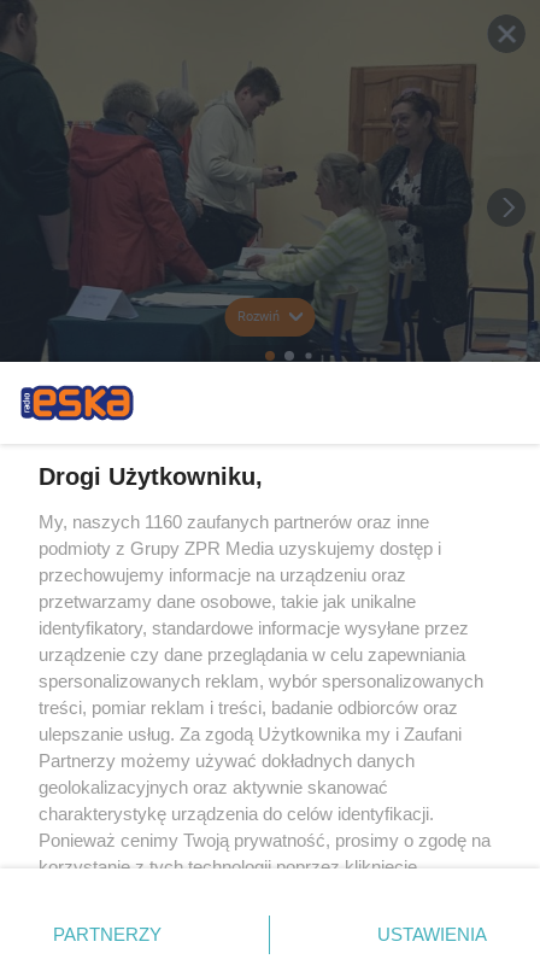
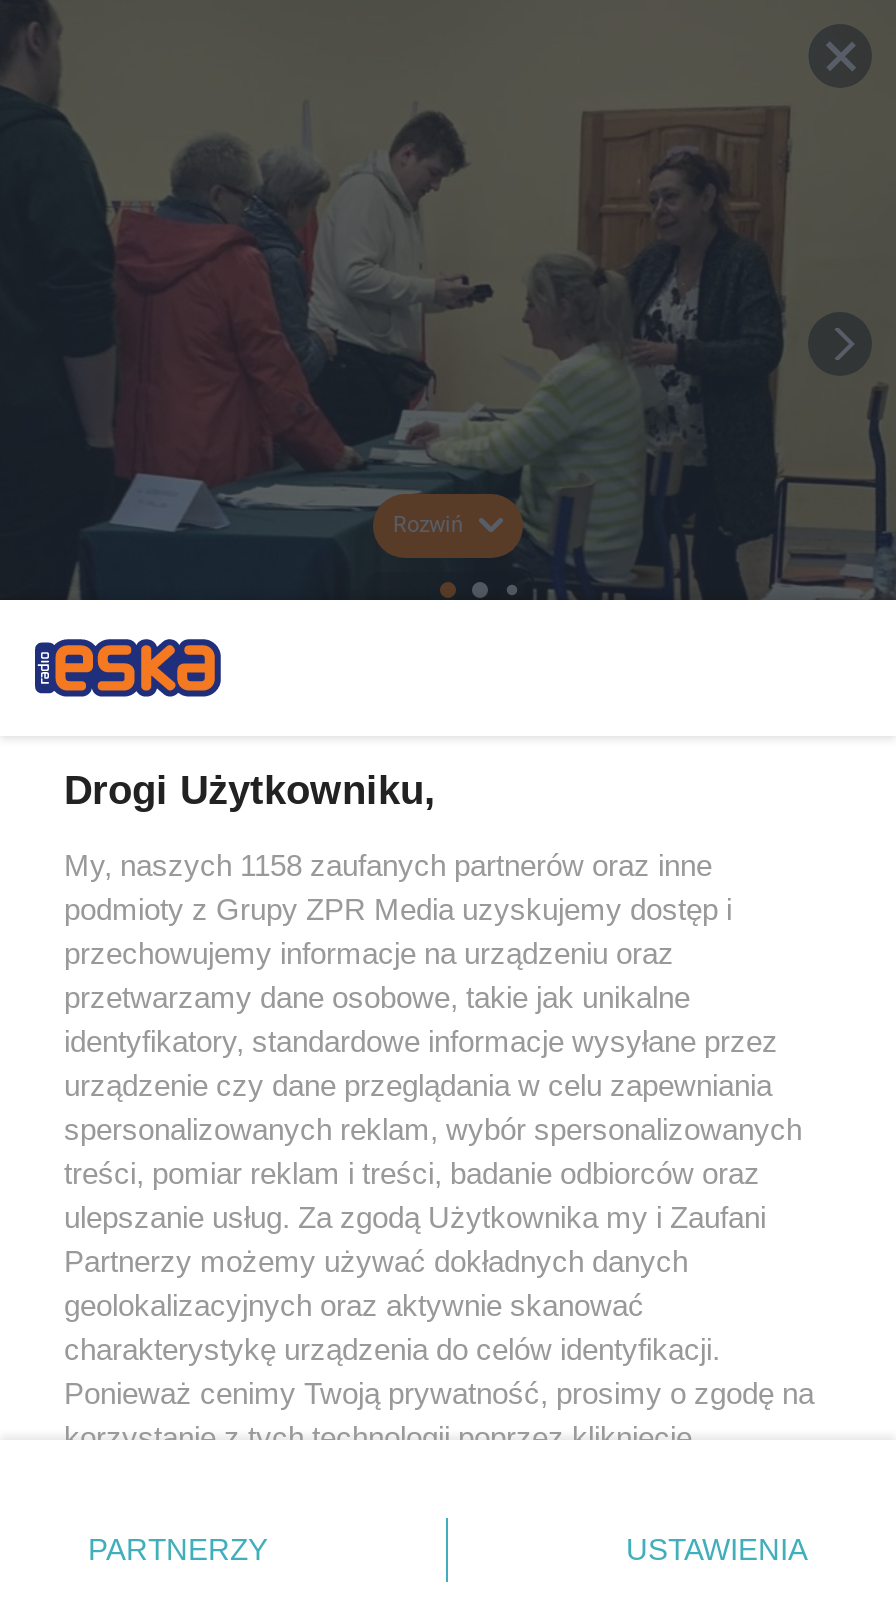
- My, naszych 1160 zaufanych partnerów oraz inne
+ My, naszych 1158 zaufanych partnerów oraz inne
